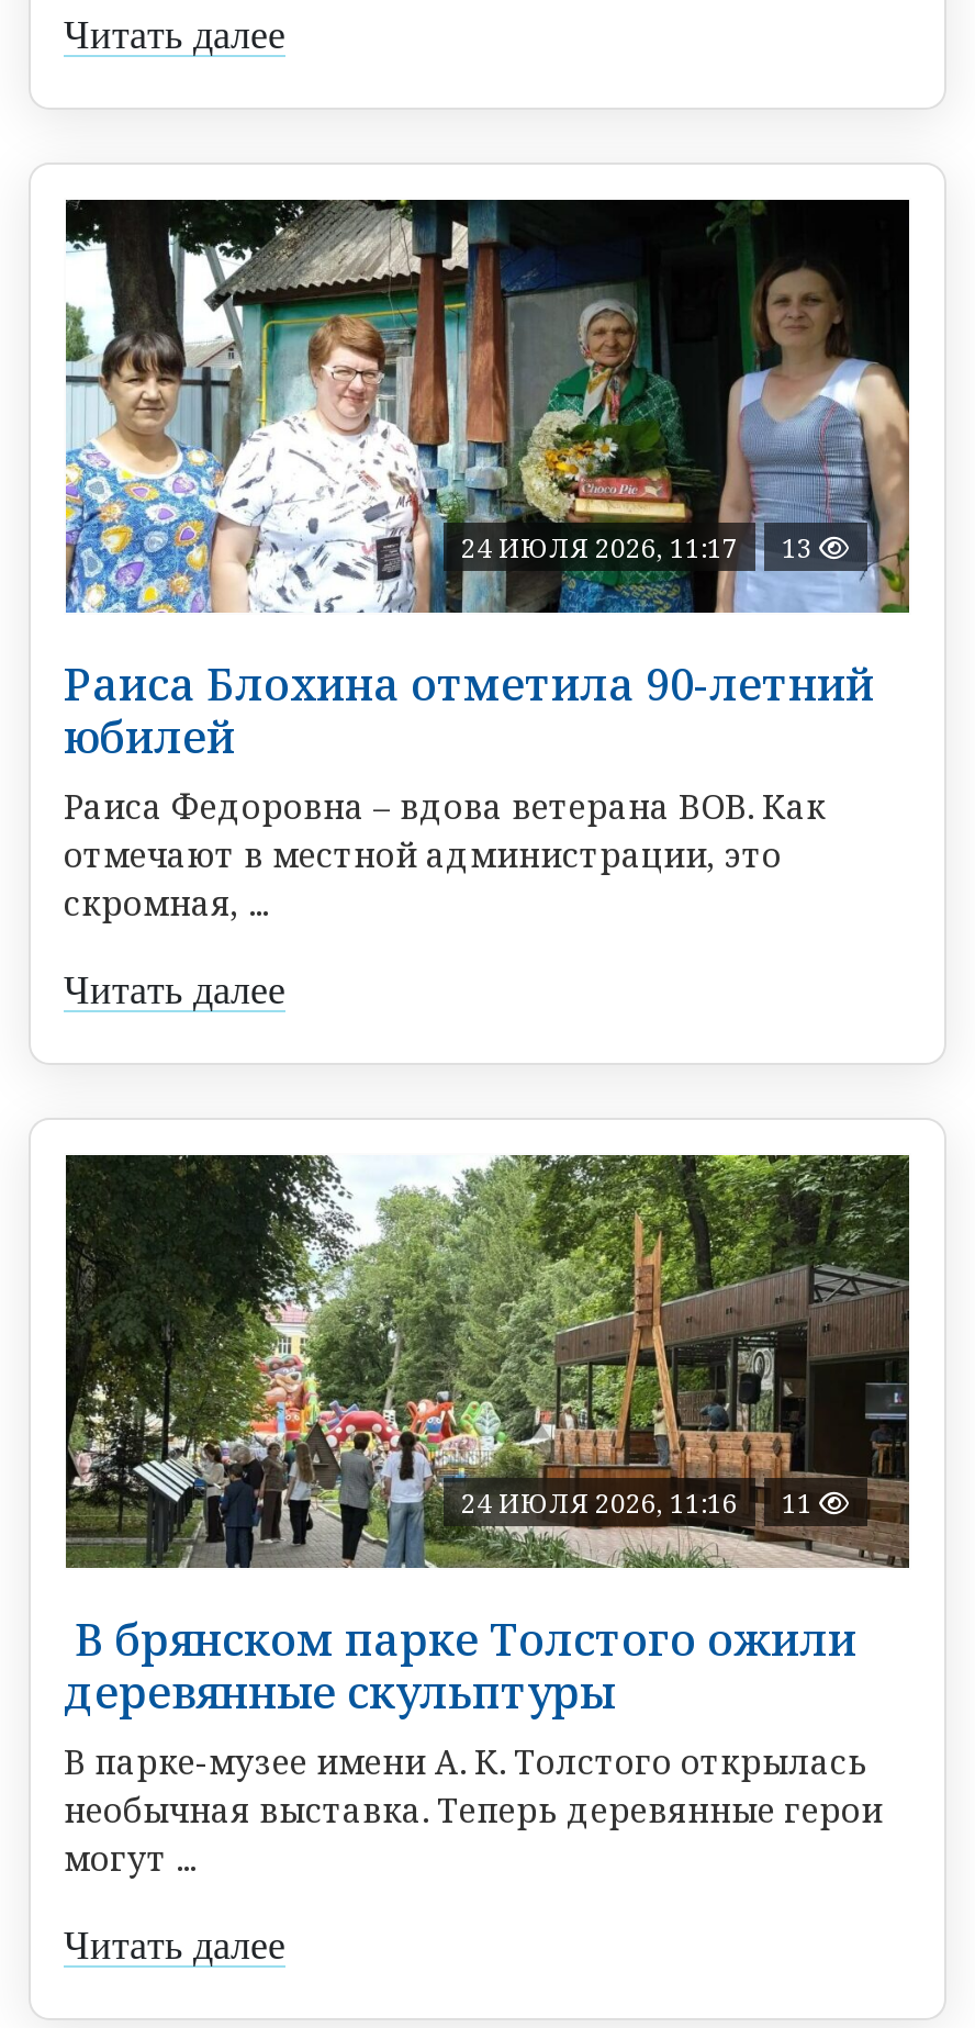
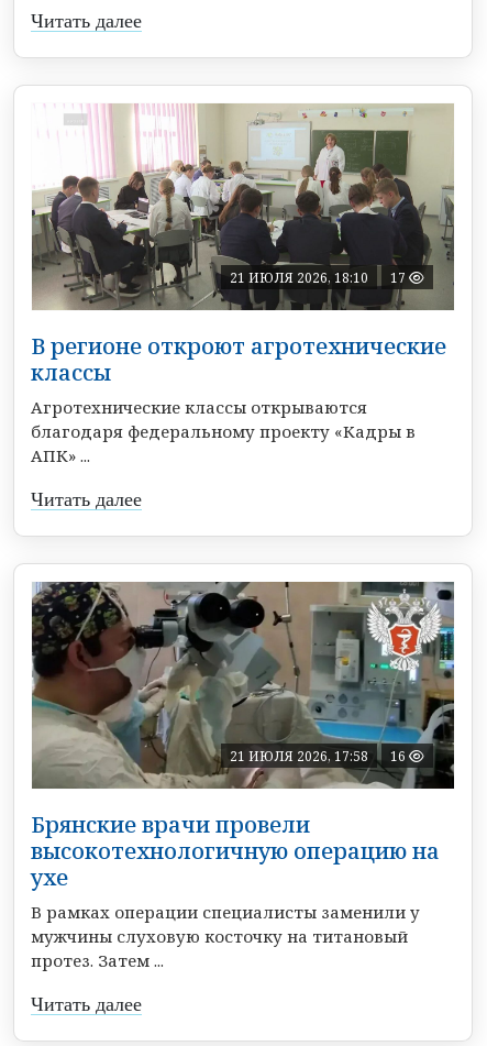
- [image]
- 24 ИЮЛЯ 2026, 11:17
- 13
+ [image]
+ 21 ИЮЛЯ 2026, 18:10
+ 17

- Раиса Блохина отметила 90-летний
- юбилей
- Раиса Федоровна – вдова ветерана ВОВ. Как
- отмечают в местной администрации, это
- скромная, ...
+ В регионе откроют агротехнические
+ классы
+ Агротехнические классы открываются
+ благодаря федеральному проекту «Кадры в
+ АПК» ...

- [image]
- 24 ИЮЛЯ 2026, 11:16
- 11
+ [image]
+ 21 ИЮЛЯ 2026, 17:58
+ 16

- В брянском парке Толстого ожили
- деревянные скульптуры
- В парке-музее имени А. К. Толстого открылась
- необычная выставка. Теперь деревянные герои
- могут ...
+ Брянские врачи провели
+ высокотехнологичную операцию на
+ ухе
+ В рамках операции специалисты заменили у
+ мужчины слуховую косточку на титановый
+ протез. Затем ...
